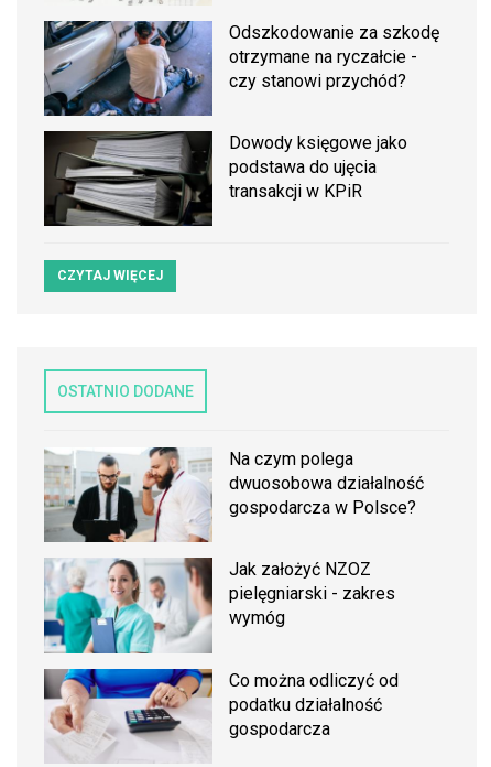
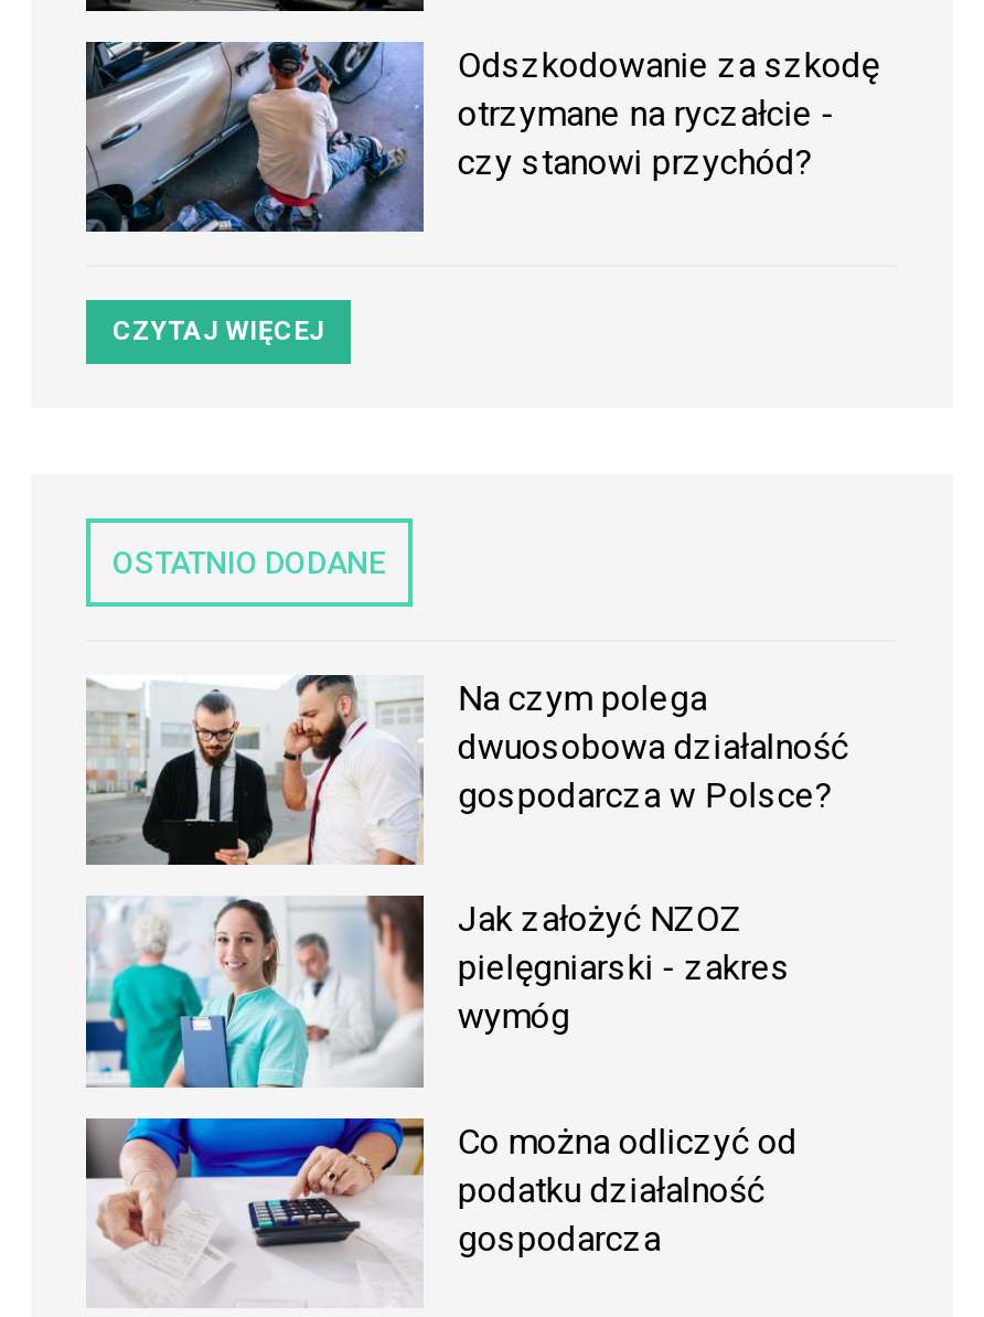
- [image]
- Dowody księgowe jako
- podstawa do ujęcia
- transakcji w KPiR
